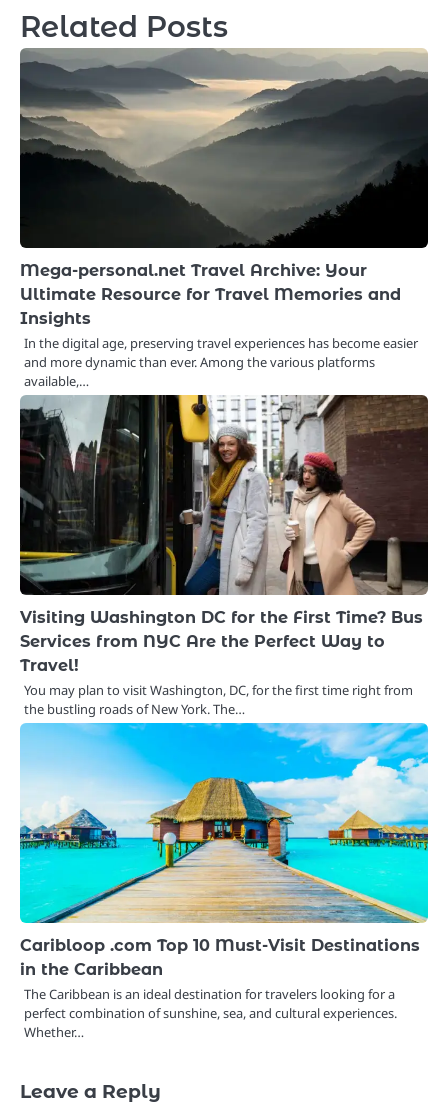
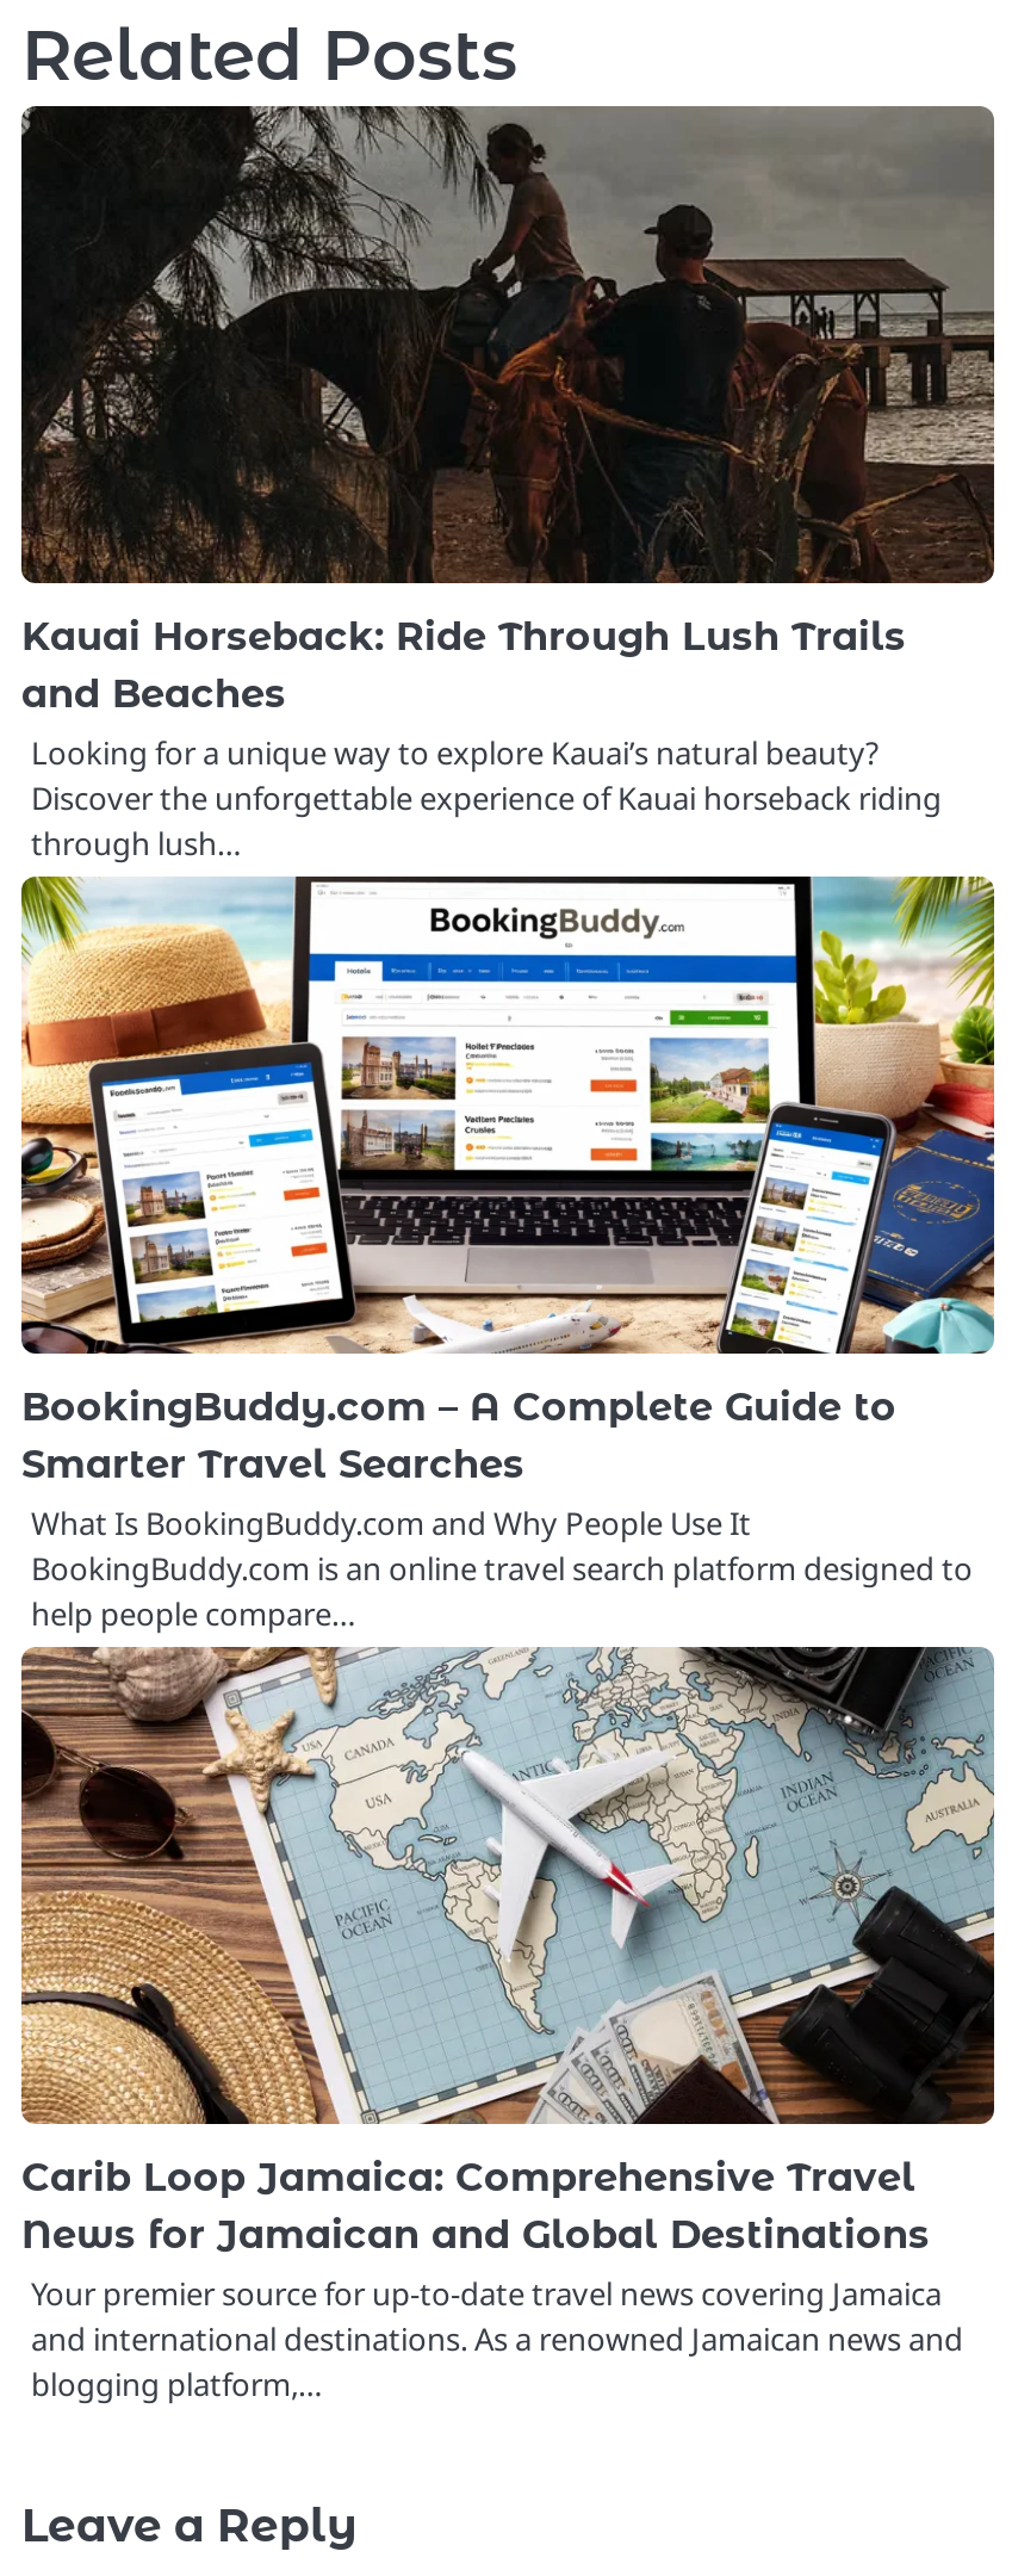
- [image]
- Mega-personal.net Travel Archive: Your
- Ultimate Resource for Travel Memories and
- Insights
- In the digital age, preserving travel experiences has become easier
- and more dynamic than ever. Among the various platforms
- available,…
+ [image]
+ Kauai Horseback: Ride Through Lush Trails
+ and Beaches
+ Looking for a unique way to explore Kauai’s natural beauty?
+ Discover the unforgettable experience of Kauai horseback riding
+ through lush…

- [image]
- Visiting Washington DC for the First Time? Bus
- Services from NYC Are the Perfect Way to
- Travel!
- You may plan to visit Washington, DC, for the first time right from
- the bustling roads of New York. The…
+ [image]
+ BookingBuddy.com – A Complete Guide to
+ Smarter Travel Searches
+ What Is BookingBuddy.com and Why People Use It
+ BookingBuddy.com is an online travel search platform designed to
+ help people compare…

- [image]
- Caribloop .com Top 10 Must-Visit Destinations
- in the Caribbean
- The Caribbean is an ideal destination for travelers looking for a
- perfect combination of sunshine, sea, and cultural experiences.
- Whether…
+ [image]
+ Carib Loop Jamaica: Comprehensive Travel
+ News for Jamaican and Global Destinations
+ Your premier source for up-to-date travel news covering Jamaica
+ and international destinations. As a renowned Jamaican news and
+ blogging platform,…
